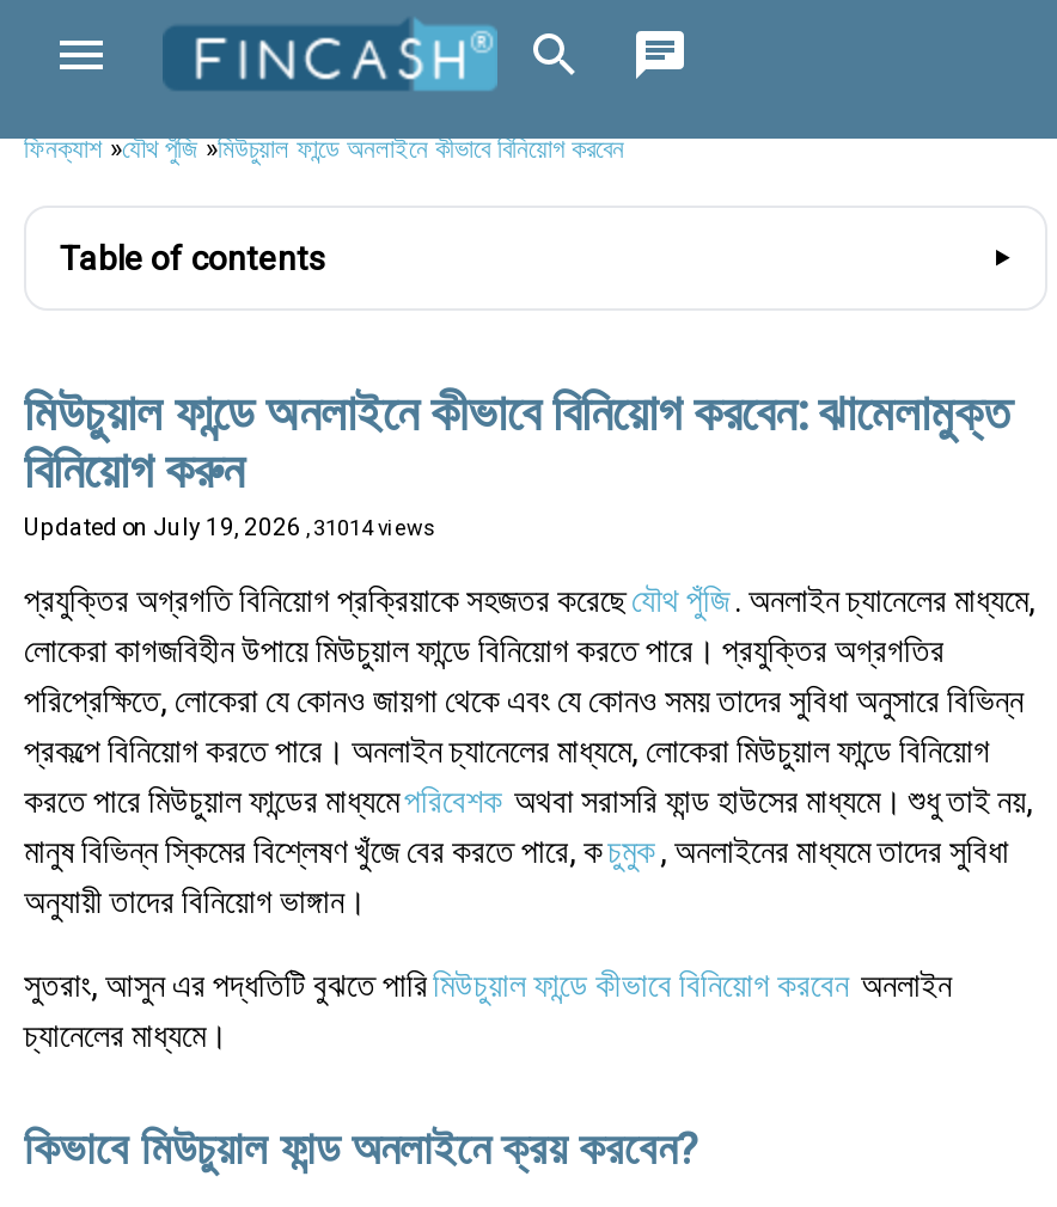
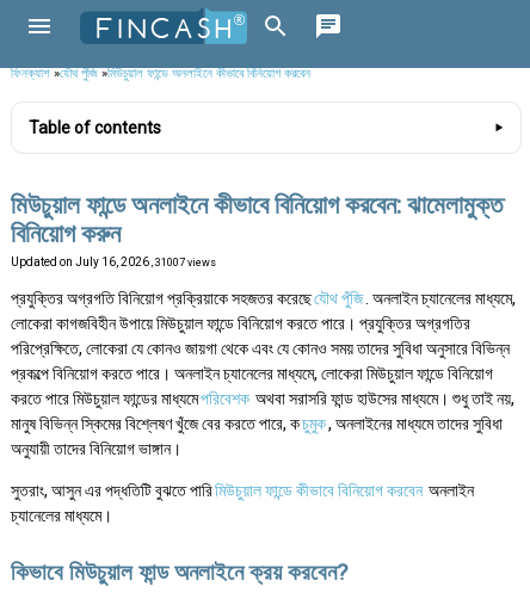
- Updated on July 19, 2026, 31014 views
+ Updated on July 16, 2026, 31007 views
